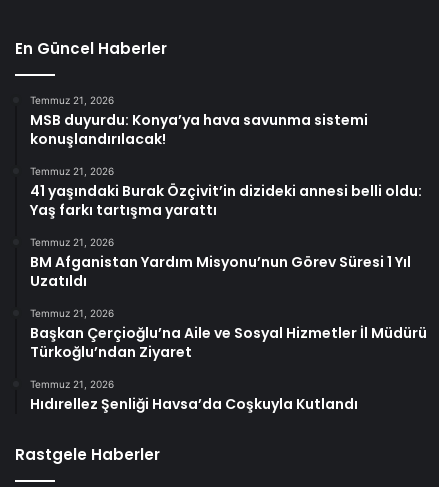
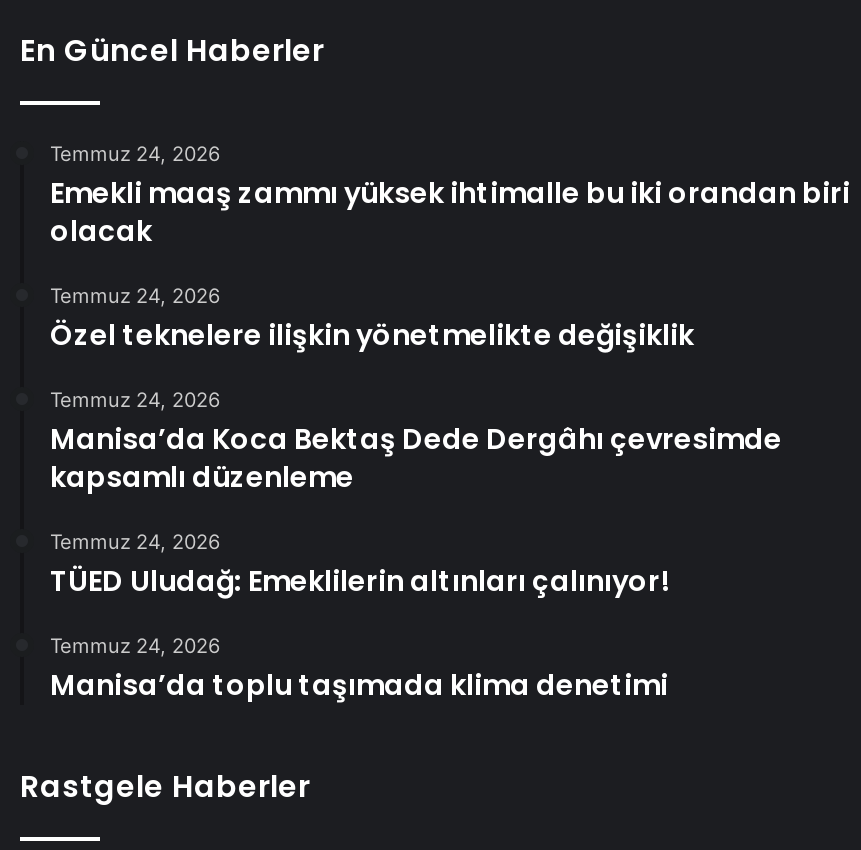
- Temmuz 21, 2026
- MSB duyurdu: Konya’ya hava savunma sistemi
- konuşlandırılacak!
+ Temmuz 24, 2026
+ Emekli maaş zammı yüksek ihtimalle bu iki orandan biri
+ olacak

- Temmuz 21, 2026
- 41 yaşındaki Burak Özçivit’in dizideki annesi belli oldu:
- Yaş farkı tartışma yarattı
+ Temmuz 24, 2026
+ Özel teknelere ilişkin yönetmelikte değişiklik

- Temmuz 21, 2026
- BM Afganistan Yardım Misyonu’nun Görev Süresi 1 Yıl
- Uzatıldı
+ Temmuz 24, 2026
+ Manisa’da Koca Bektaş Dede Dergâhı çevresimde
+ kapsamlı düzenleme

- Temmuz 21, 2026
- Başkan Çerçioğlu’na Aile ve Sosyal Hizmetler İl Müdürü
- Türkoğlu’ndan Ziyaret
+ Temmuz 24, 2026
+ TÜED Uludağ: Emeklilerin altınları çalınıyor!

- Temmuz 21, 2026
- Hıdırellez Şenliği Havsa’da Coşkuyla Kutlandı
+ Temmuz 24, 2026
+ Manisa’da toplu taşımada klima denetimi
